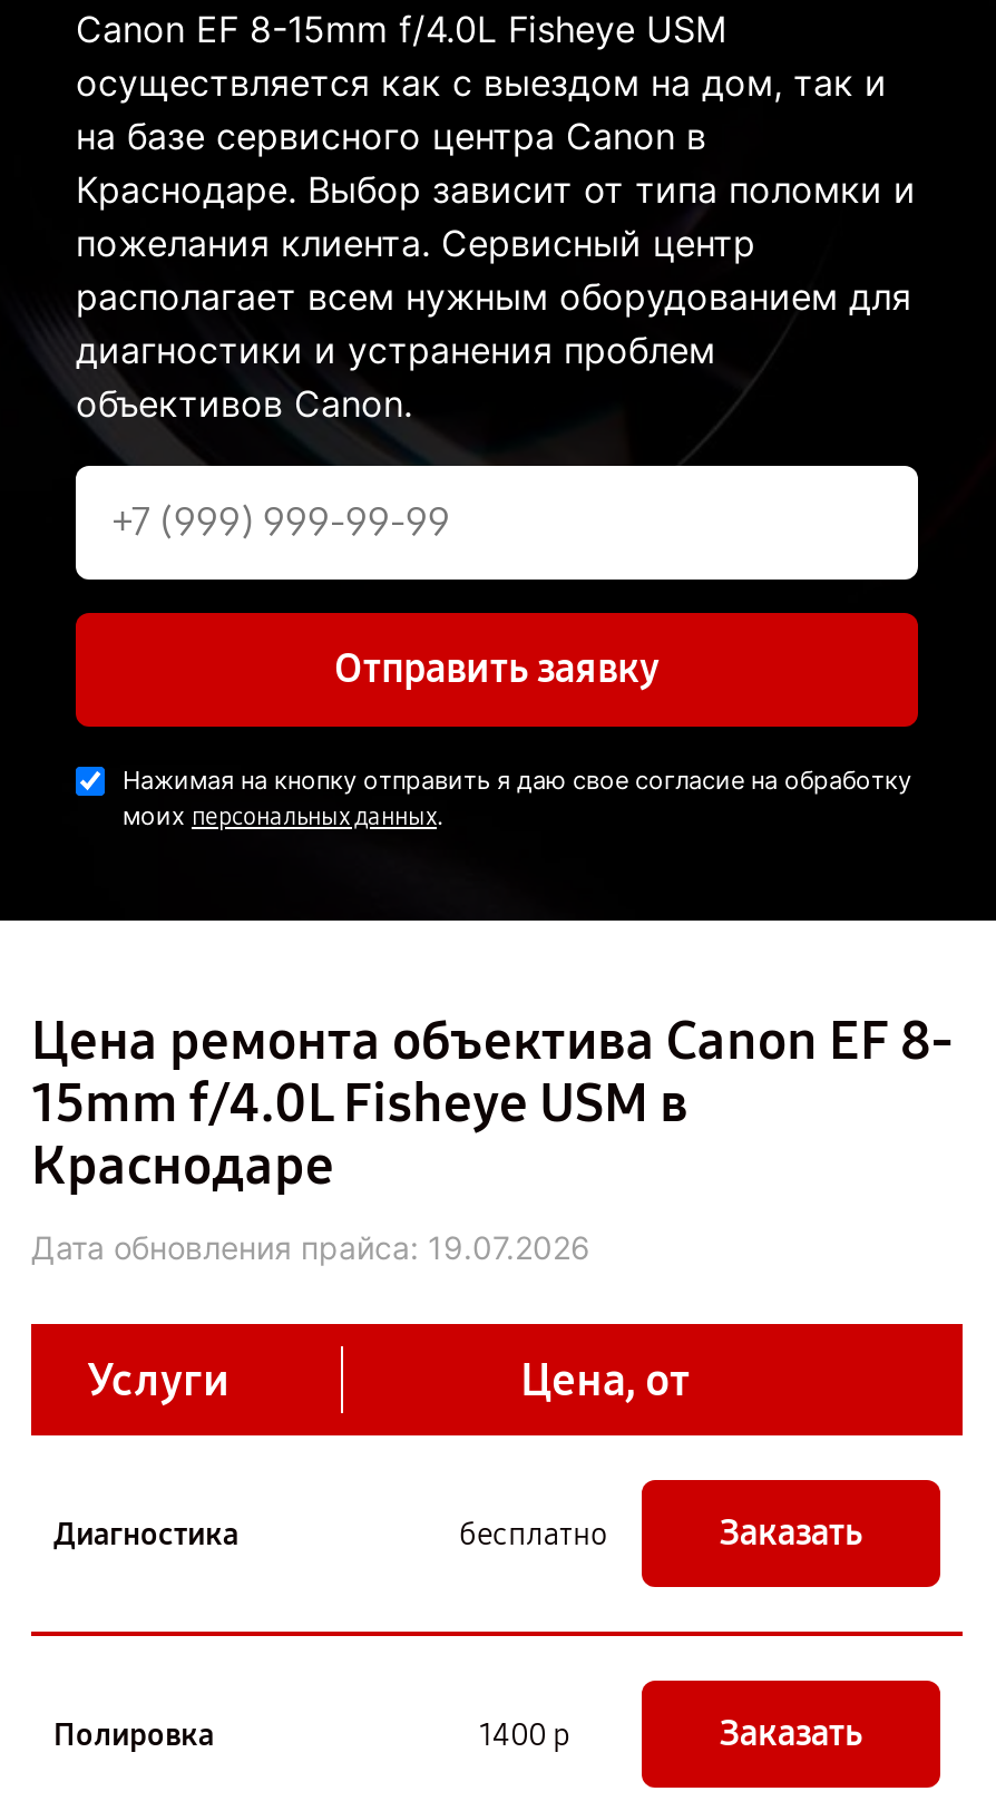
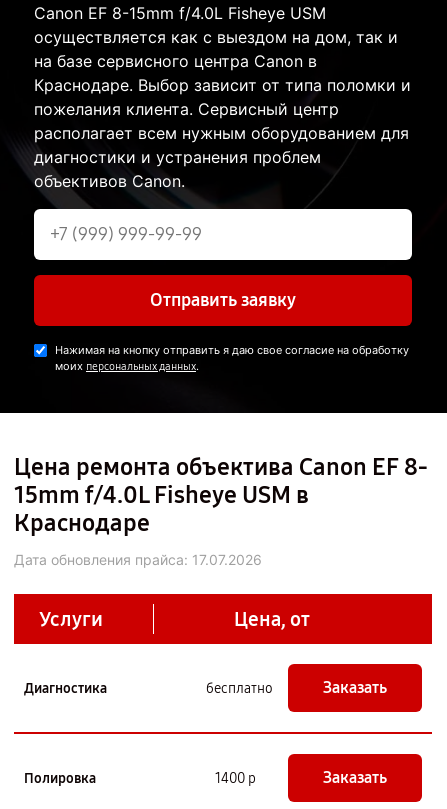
- Дата обновления прайса: 19.07.2026
+ Дата обновления прайса: 17.07.2026
